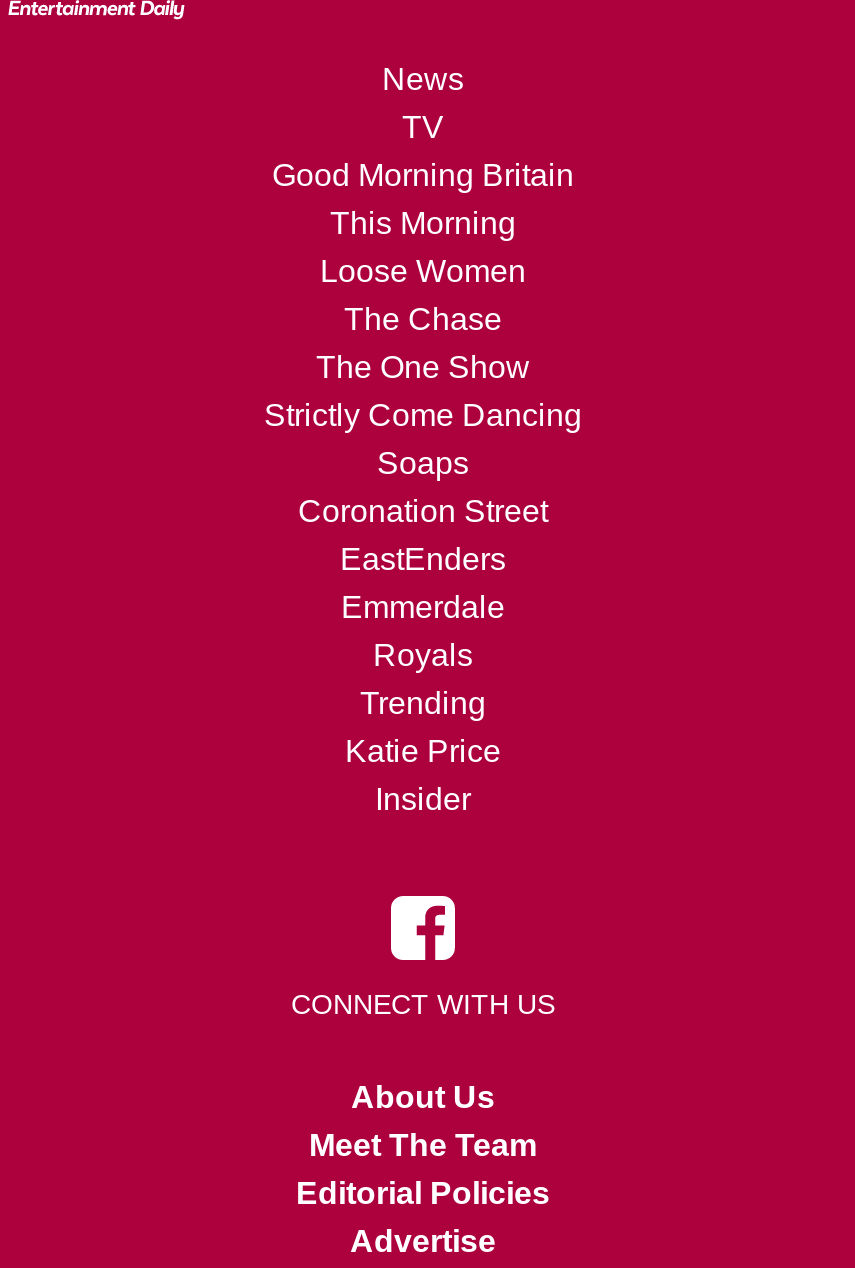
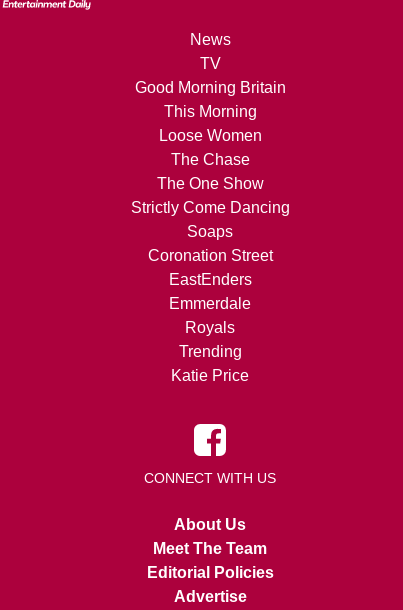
- Insider
